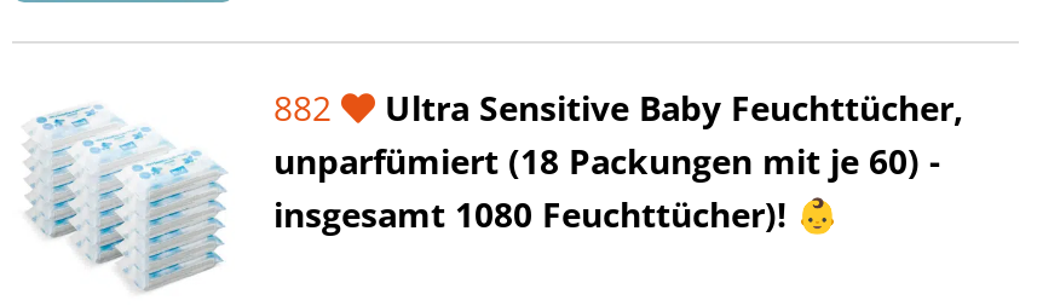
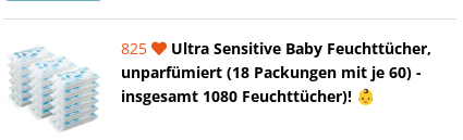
- 882 Ultra Sensitive Baby Feuchttücher,
+ 825 Ultra Sensitive Baby Feuchttücher,
